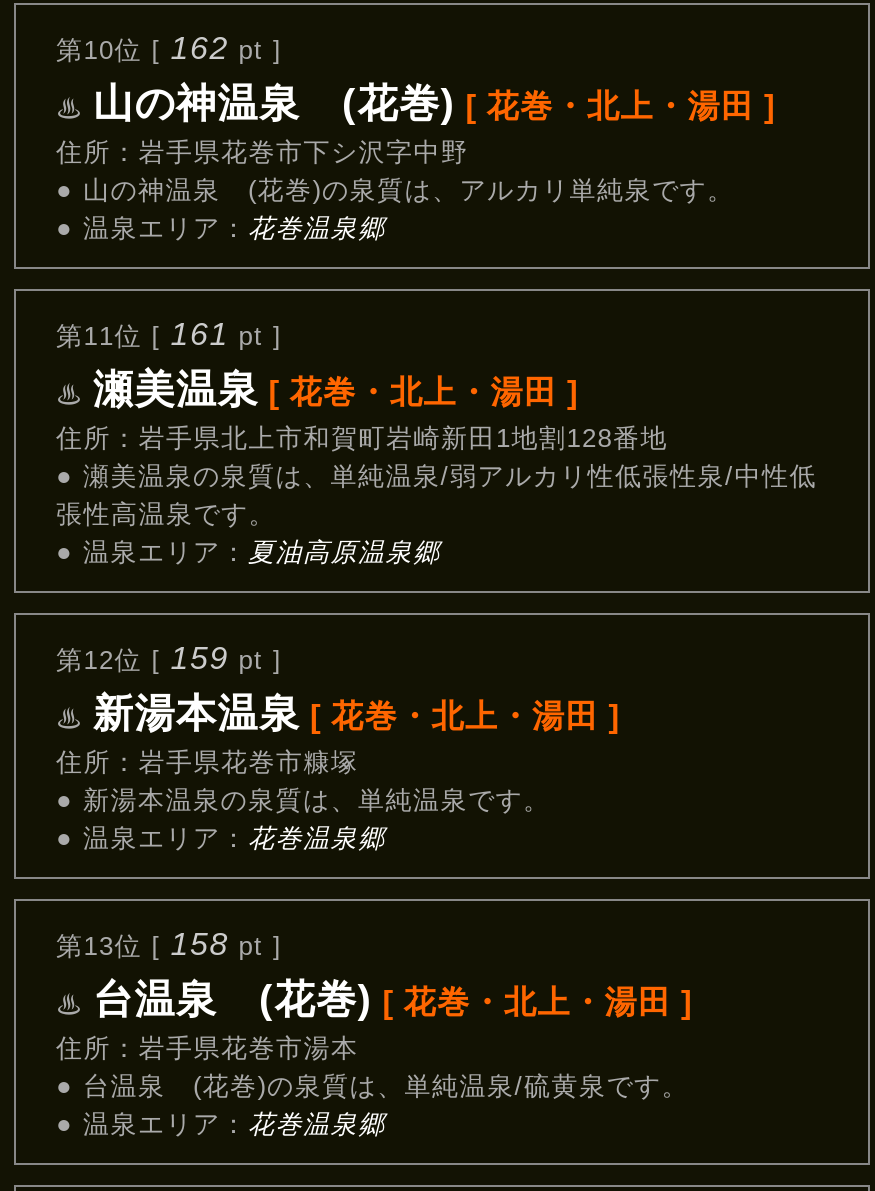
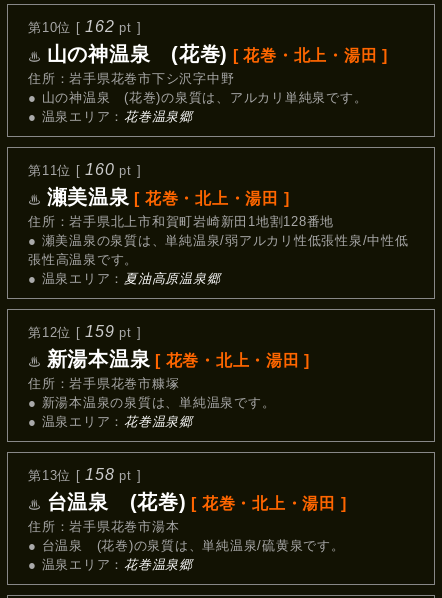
- 第11位 [161 pt ]
+ 第11位 [160 pt ]
